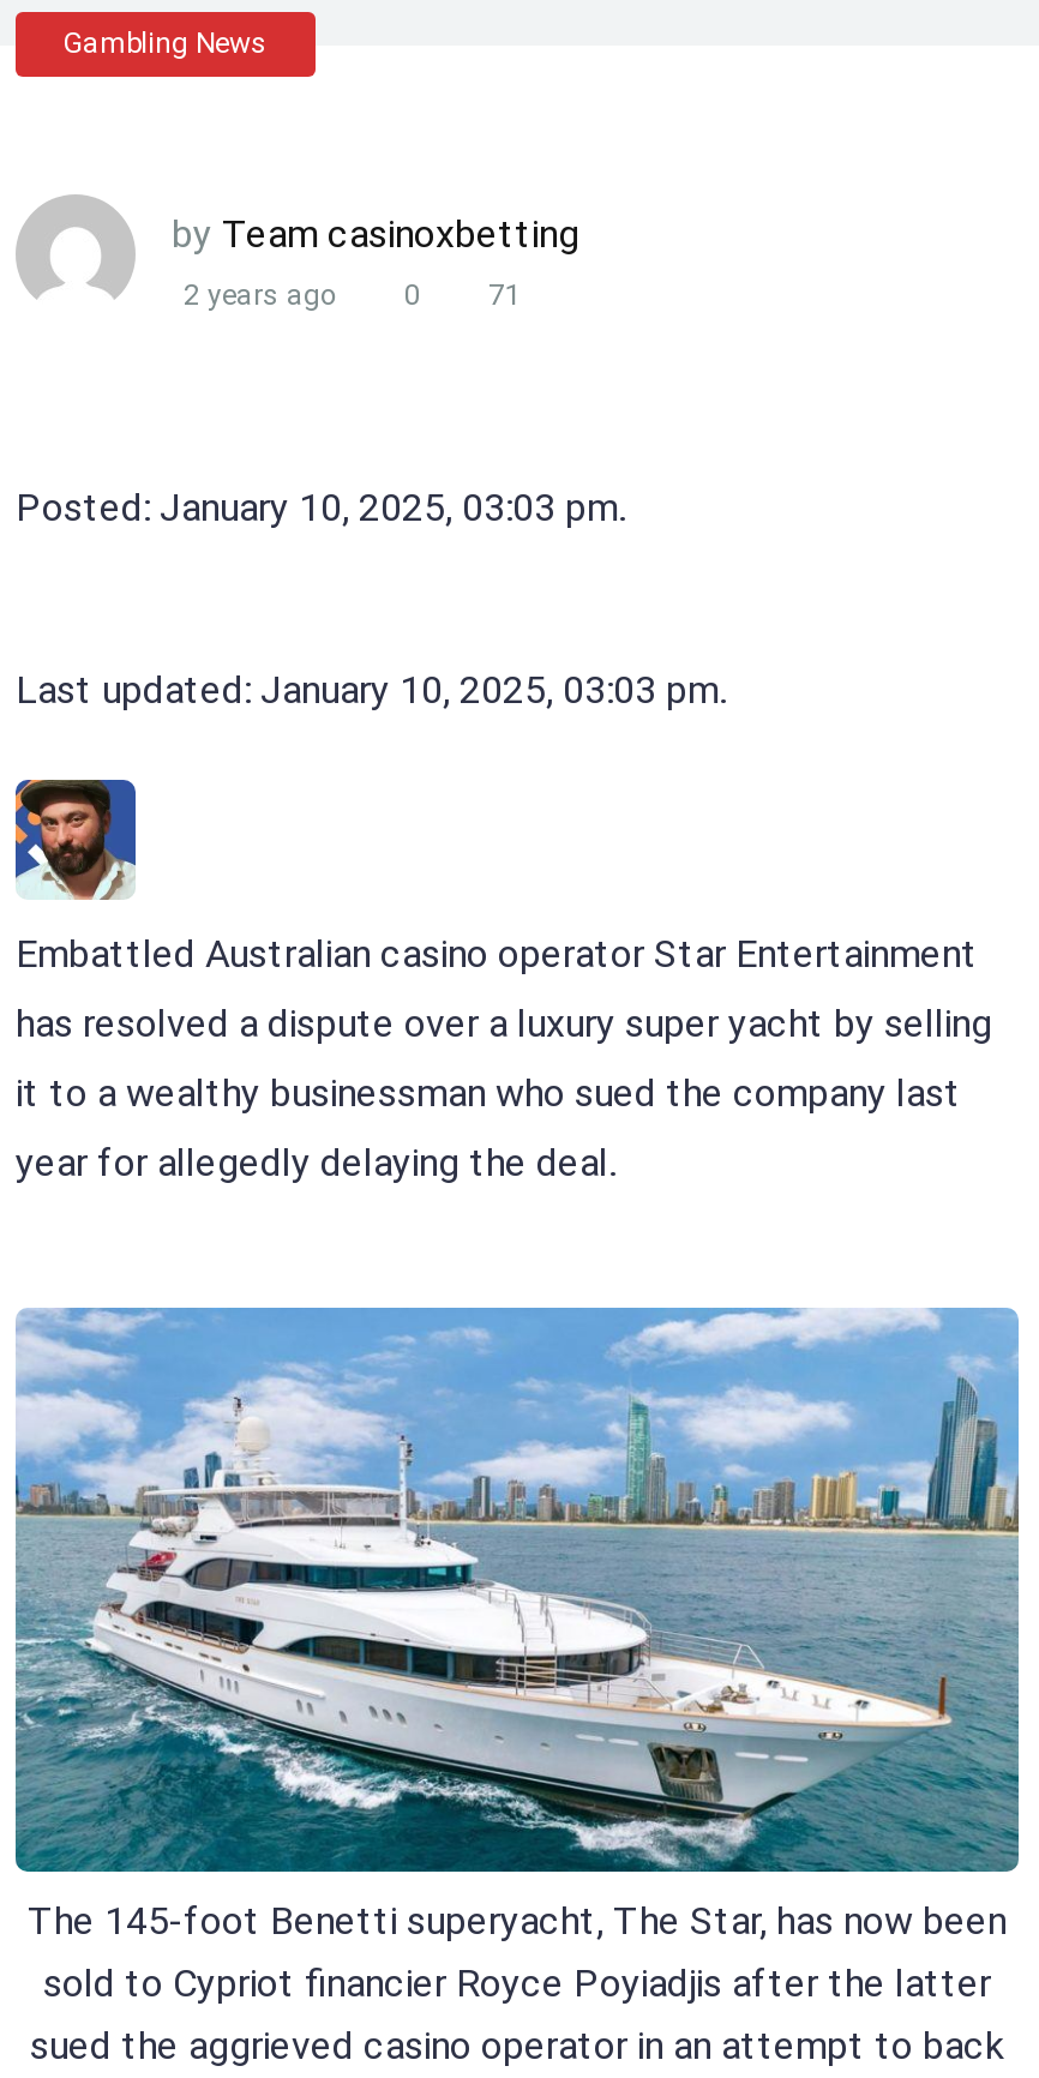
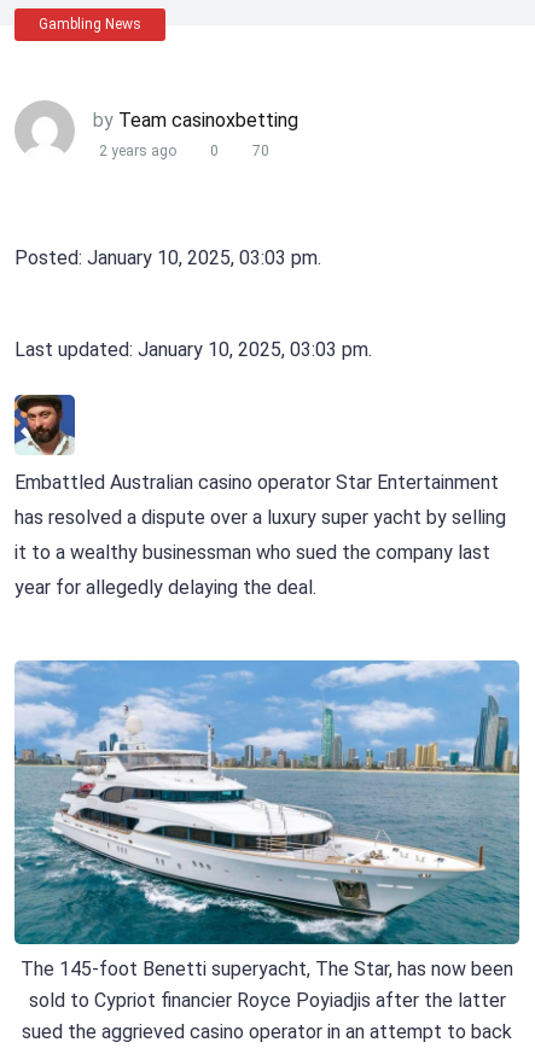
- 71
+ 70
